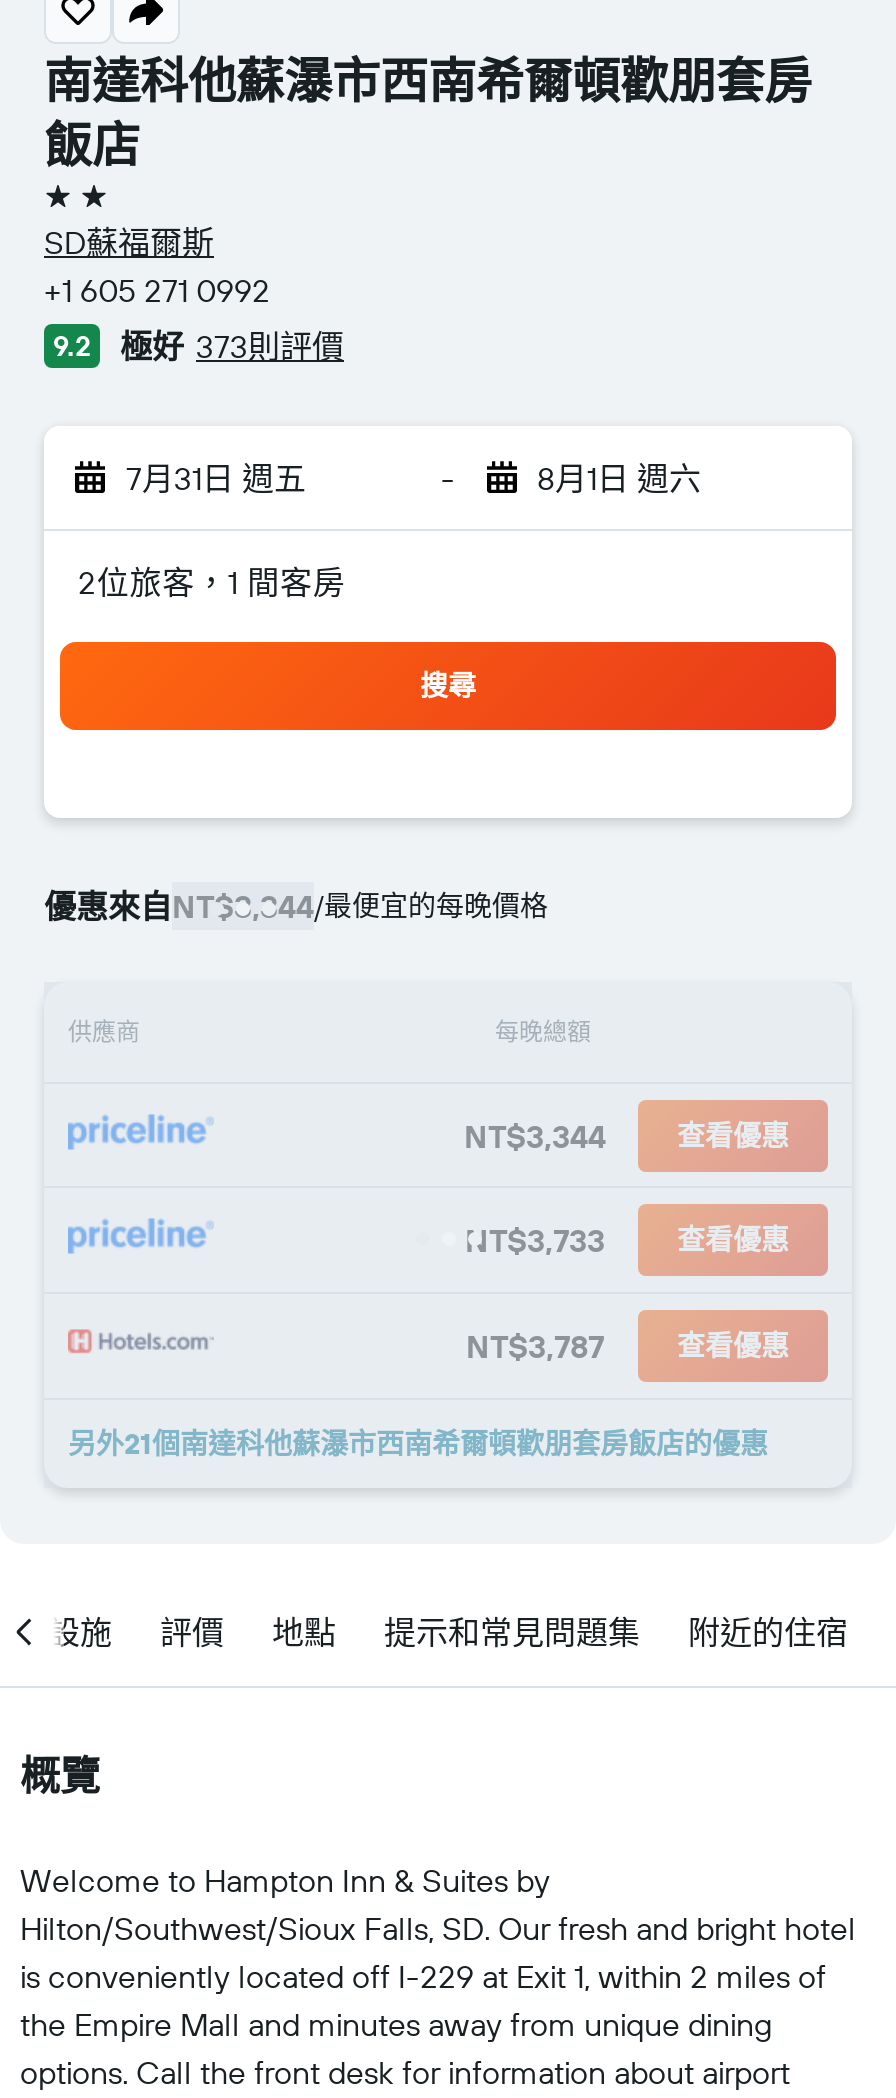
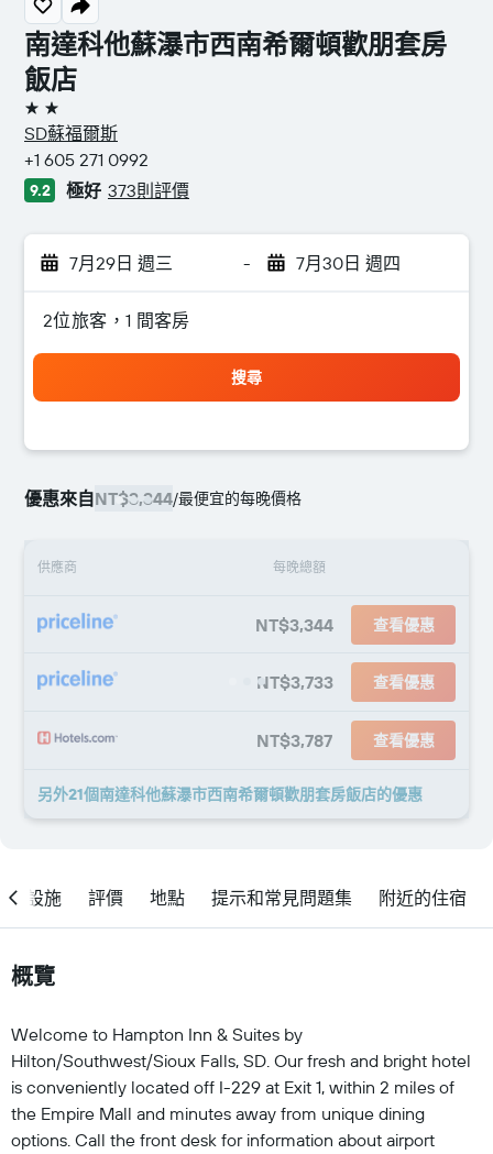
- 7月31日 週五
+ 7月29日 週三

- 8月1日 週六
+ 7月30日 週四
